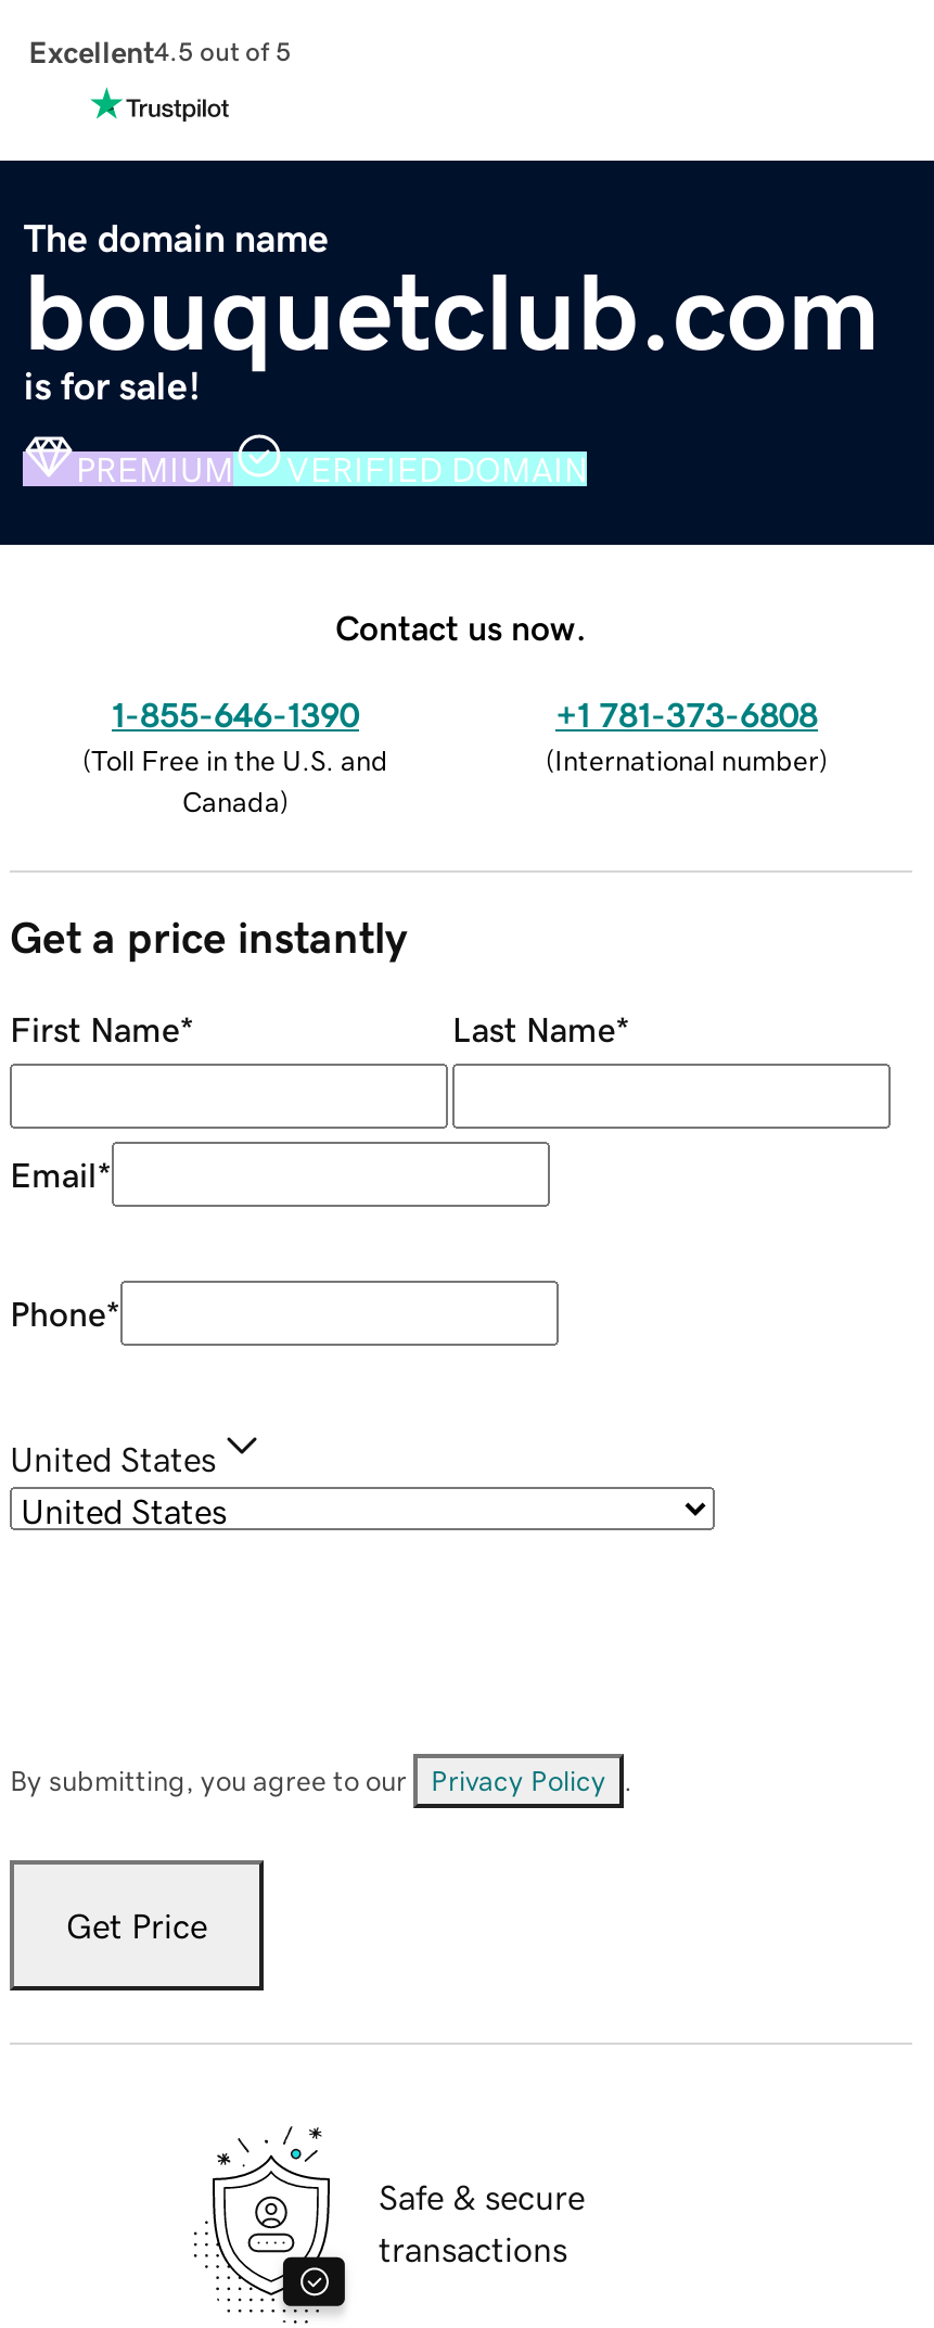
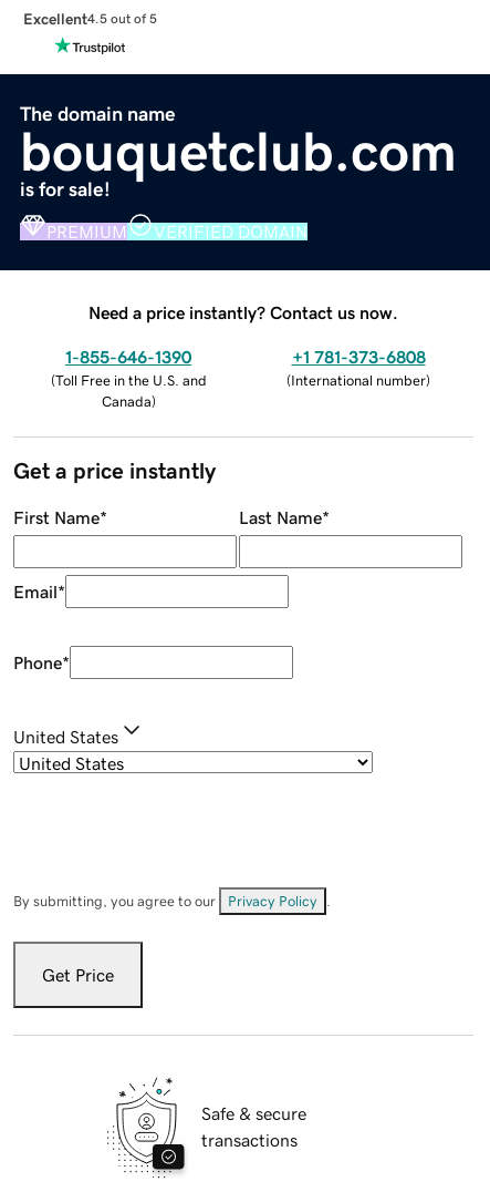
- Contact us now.
+ Need a price instantly? Contact us now.
